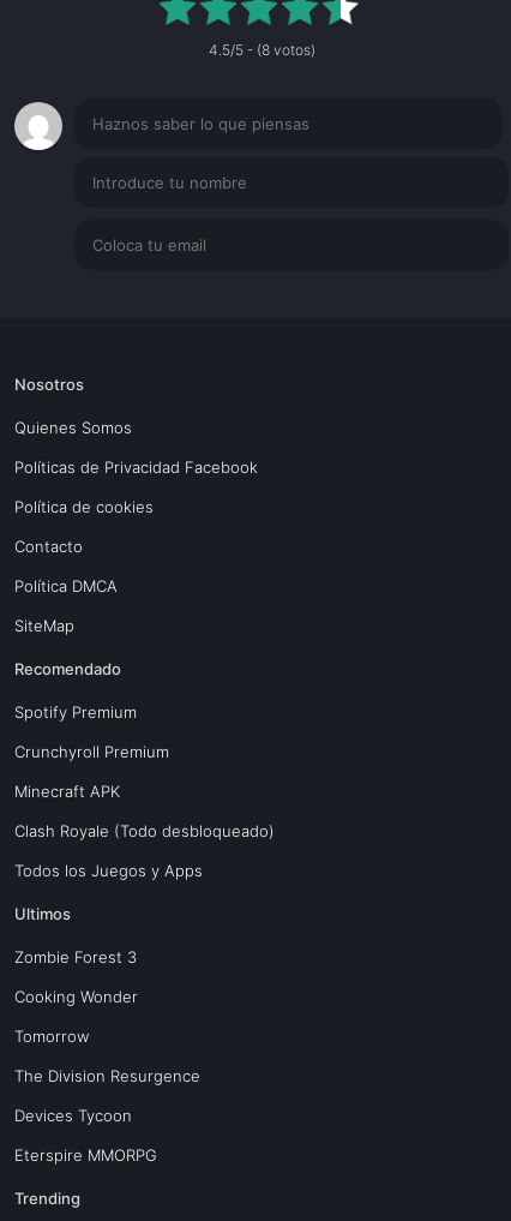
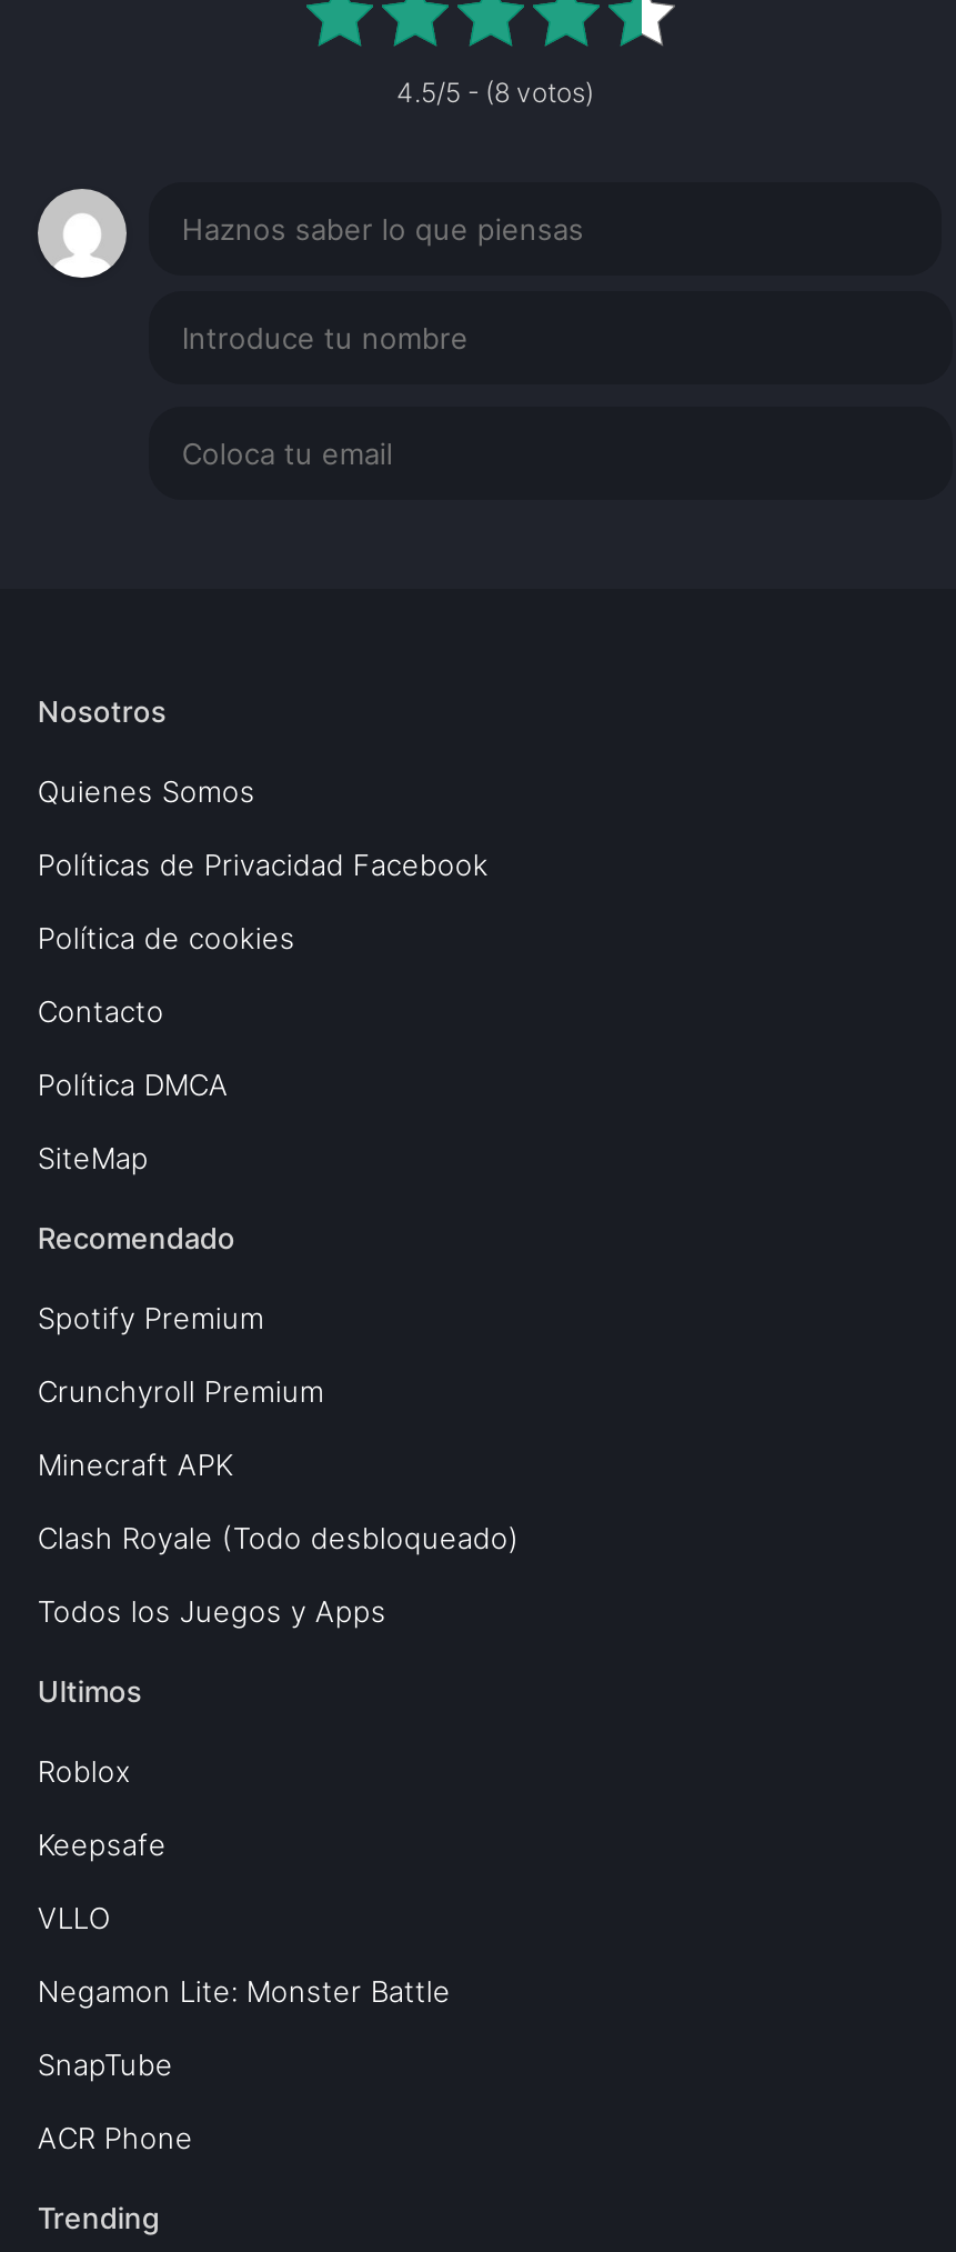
- Zombie Forest 3
+ Roblox

- Cooking Wonder
+ Keepsafe

- Tomorrow
+ VLLO

- The Division Resurgence
+ Negamon Lite: Monster Battle

- Devices Tycoon
+ SnapTube

- Eterspire MMORPG
+ ACR Phone
